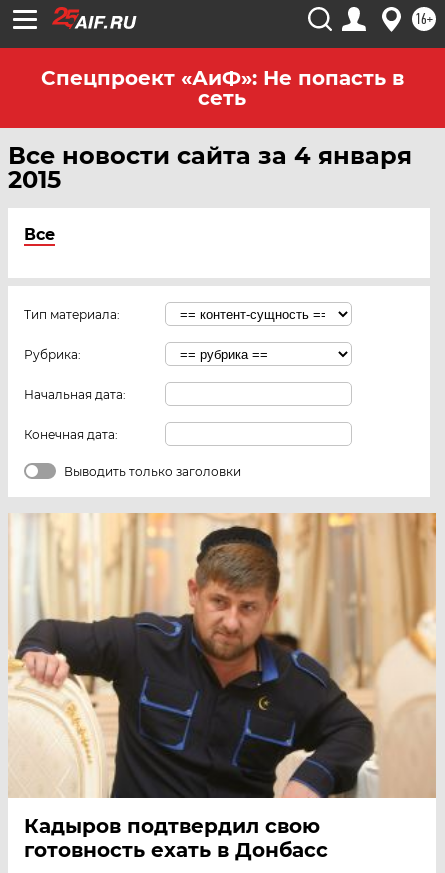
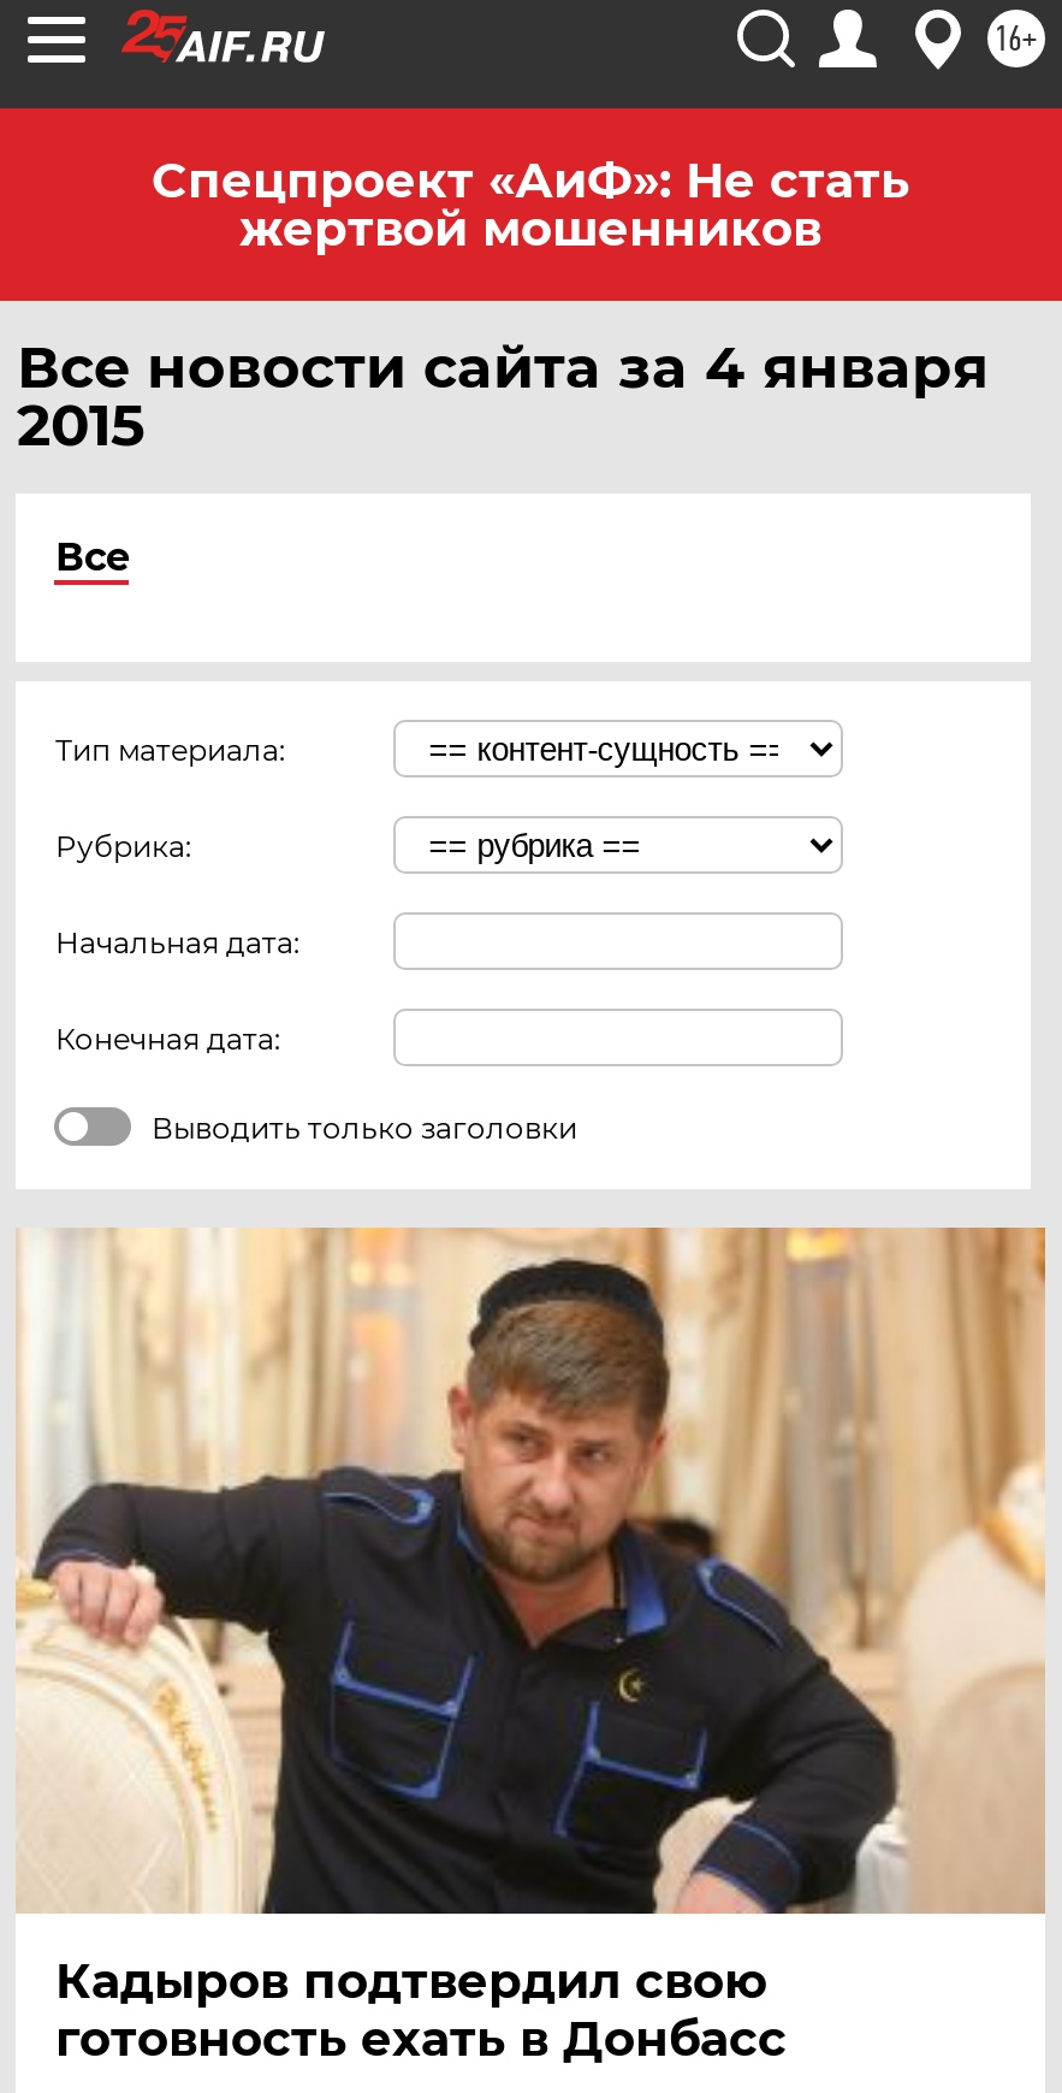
- Спецпроект «АиФ»: Не попасть в
- сеть
+ Спецпроект «АиФ»: Не стать
+ жертвой мошенников
